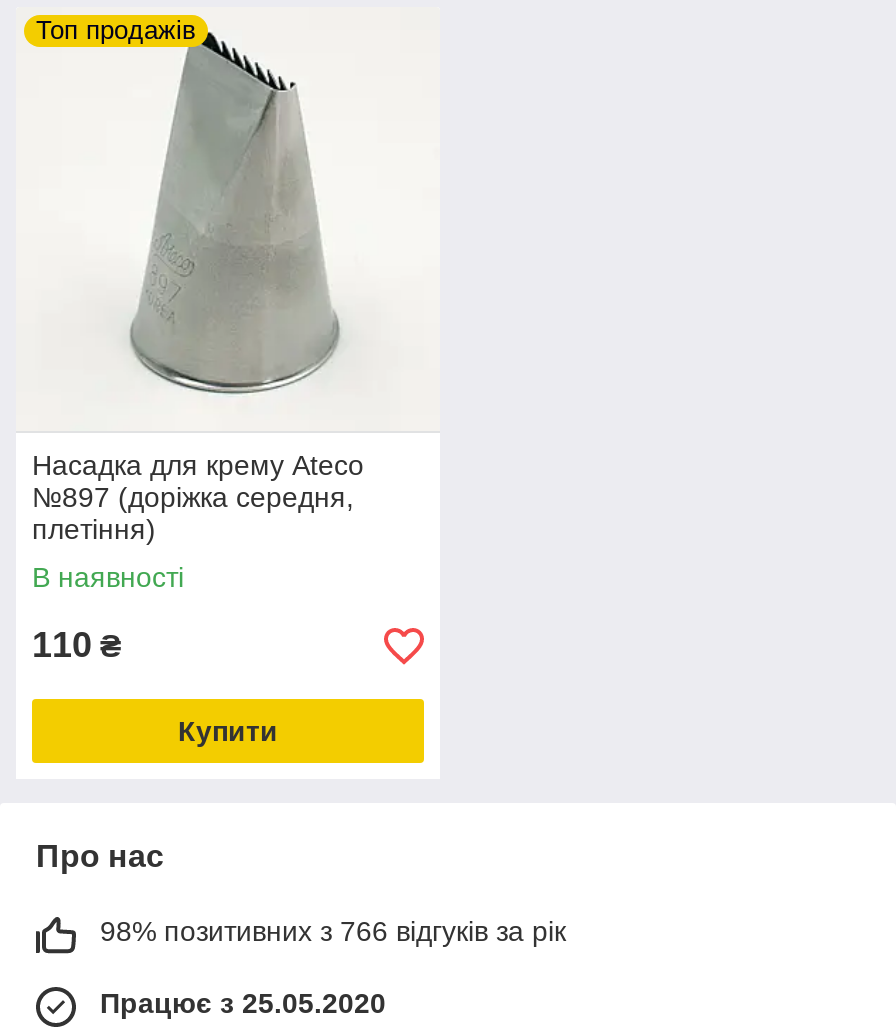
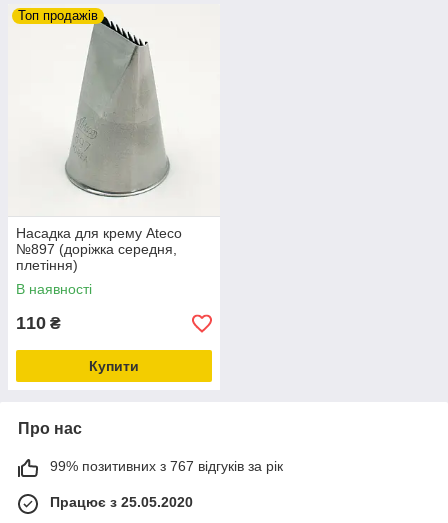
- 98% позитивних з 766 відгуків за рік
+ 99% позитивних з 767 відгуків за рік
